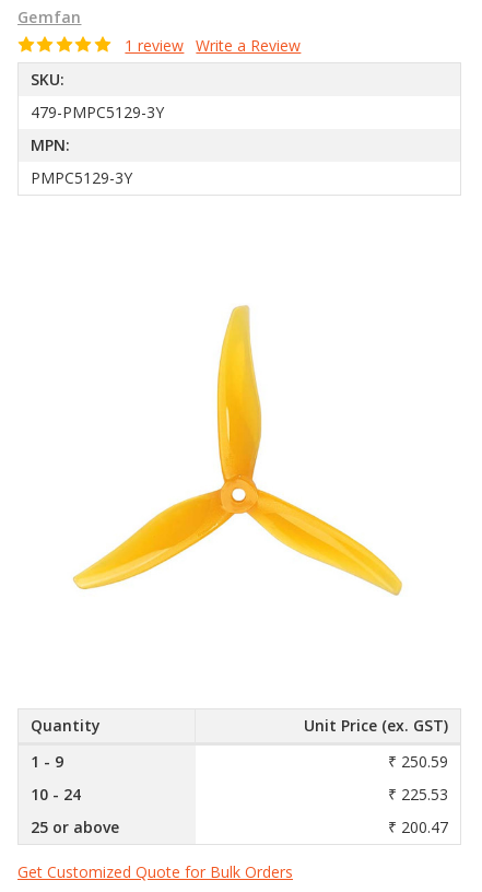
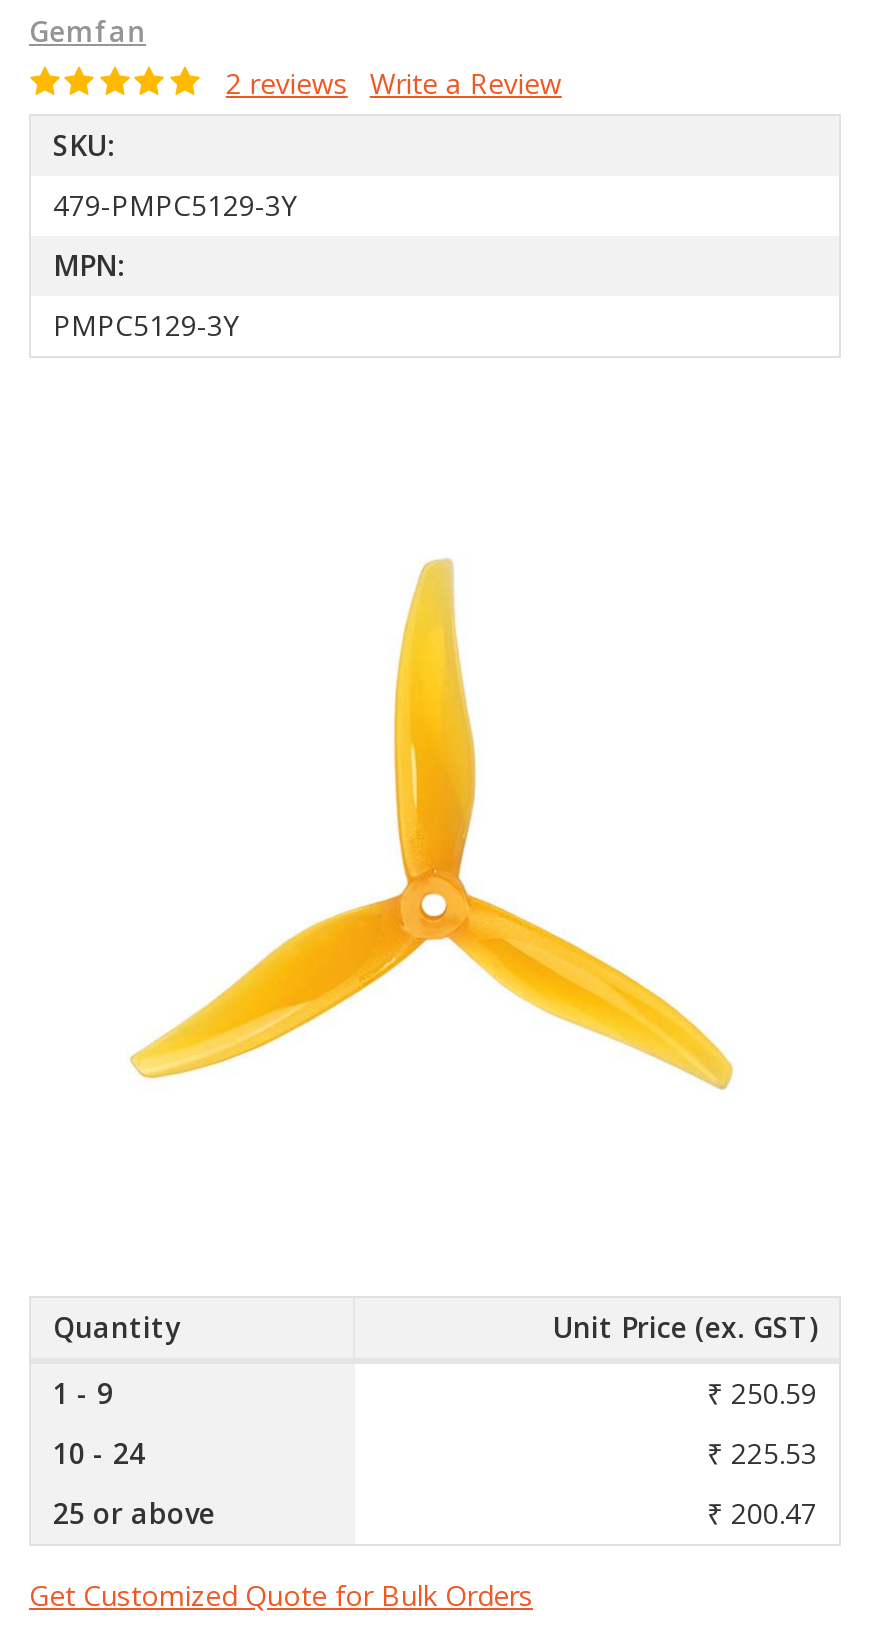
- 1 review Write a Review
+ 2 reviews Write a Review
